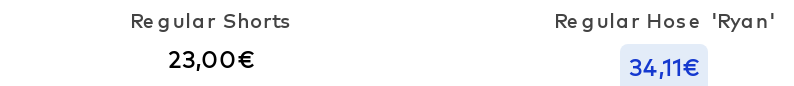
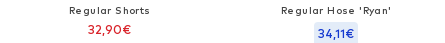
- 23,00€
+ 32,90€
